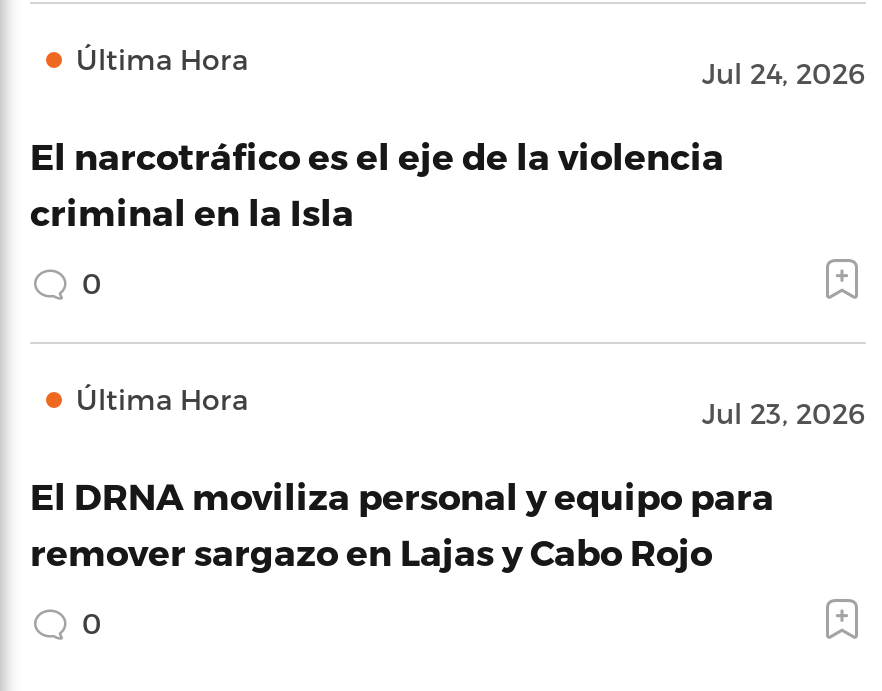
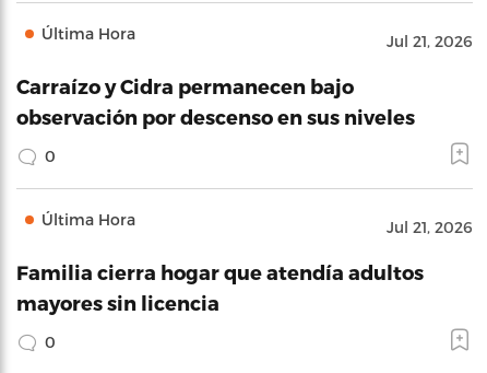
- Jul 24, 2026
+ Jul 21, 2026

- El narcotráfico es el eje de la violencia
- criminal en la Isla
+ Carraízo y Cidra permanecen bajo
+ observación por descenso en sus niveles

- Jul 23, 2026
+ Jul 21, 2026

- El DRNA moviliza personal y equipo para
- remover sargazo en Lajas y Cabo Rojo
+ Familia cierra hogar que atendía adultos
+ mayores sin licencia
